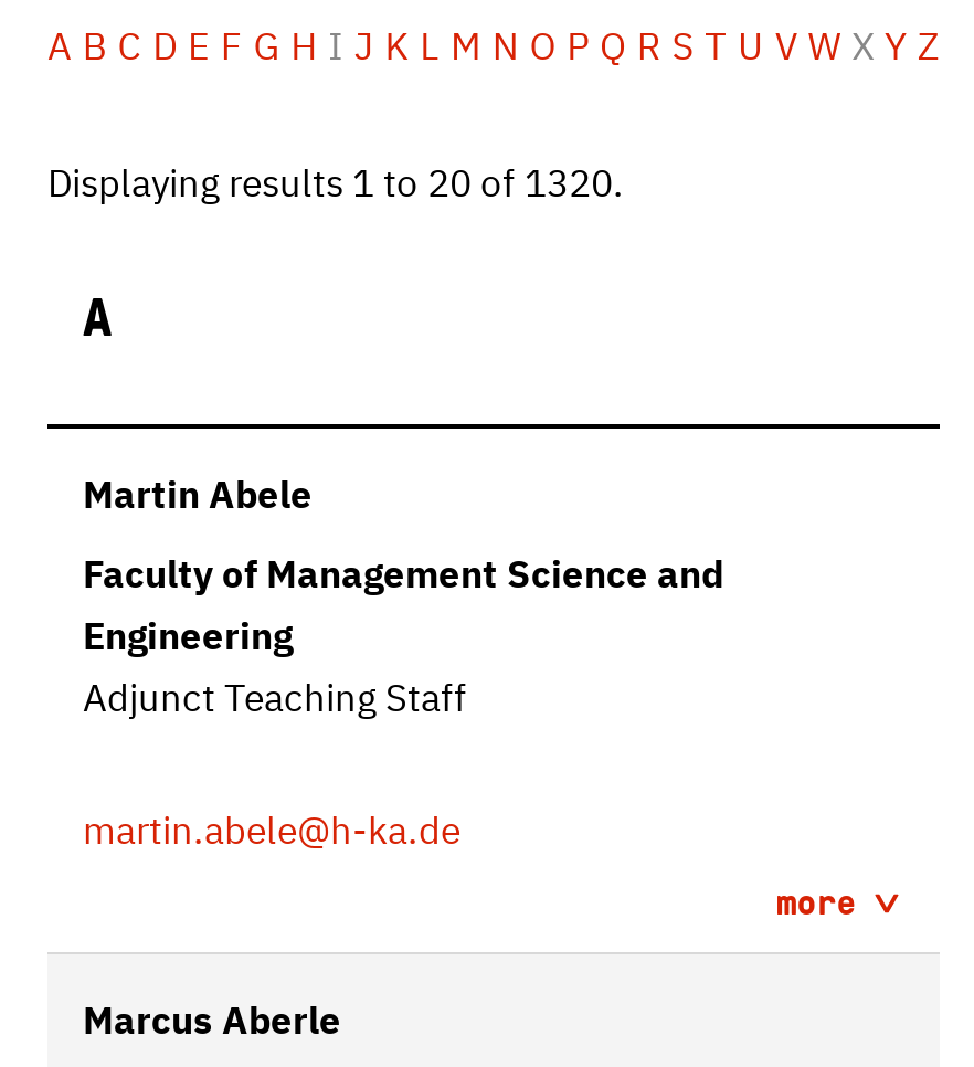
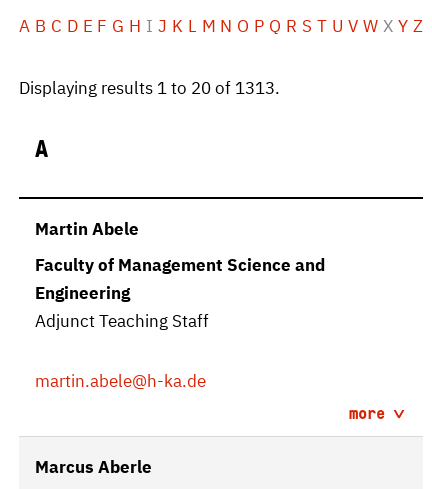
- Displaying results 1 to 20 of 1320.
+ Displaying results 1 to 20 of 1313.
